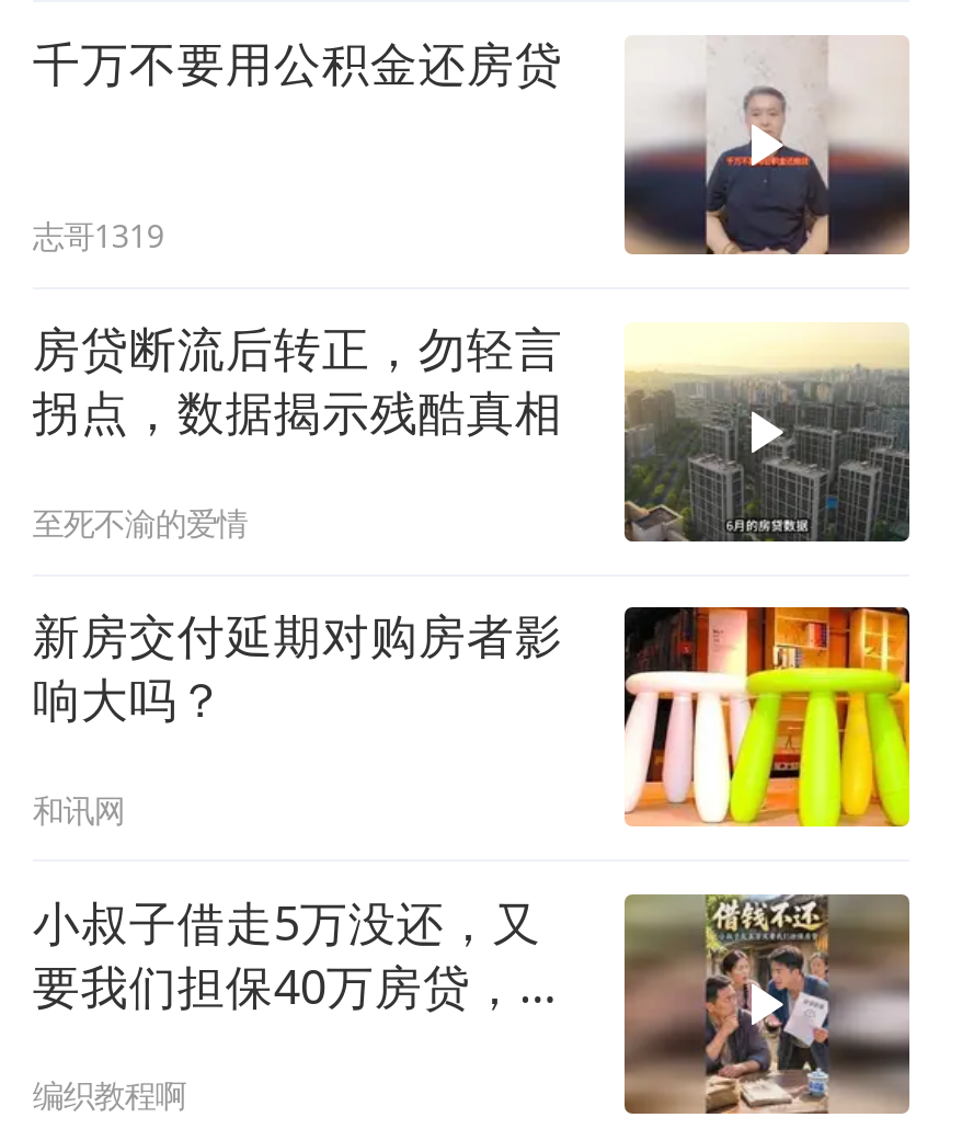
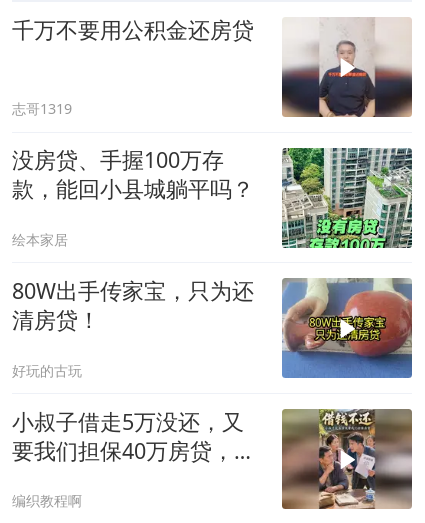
- [image]
- 房贷断流后转正，勿轻言
- 拐点，数据揭示残酷真相
+ [image]
+ 没房贷、手握100万存
+ 款，能回小县城躺平吗？

- 至死不渝的爱情
+ 绘本家居

- [image]
- 新房交付延期对购房者影
- 响大吗？
+ [image]
+ 80W出手传家宝，只为还
+ 清房贷！

- 和讯网
+ 好玩的古玩
